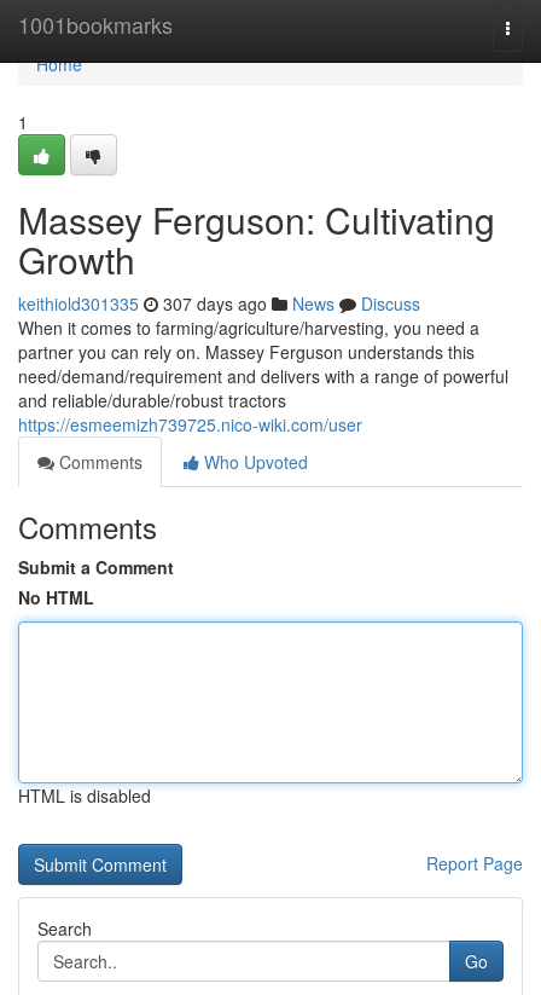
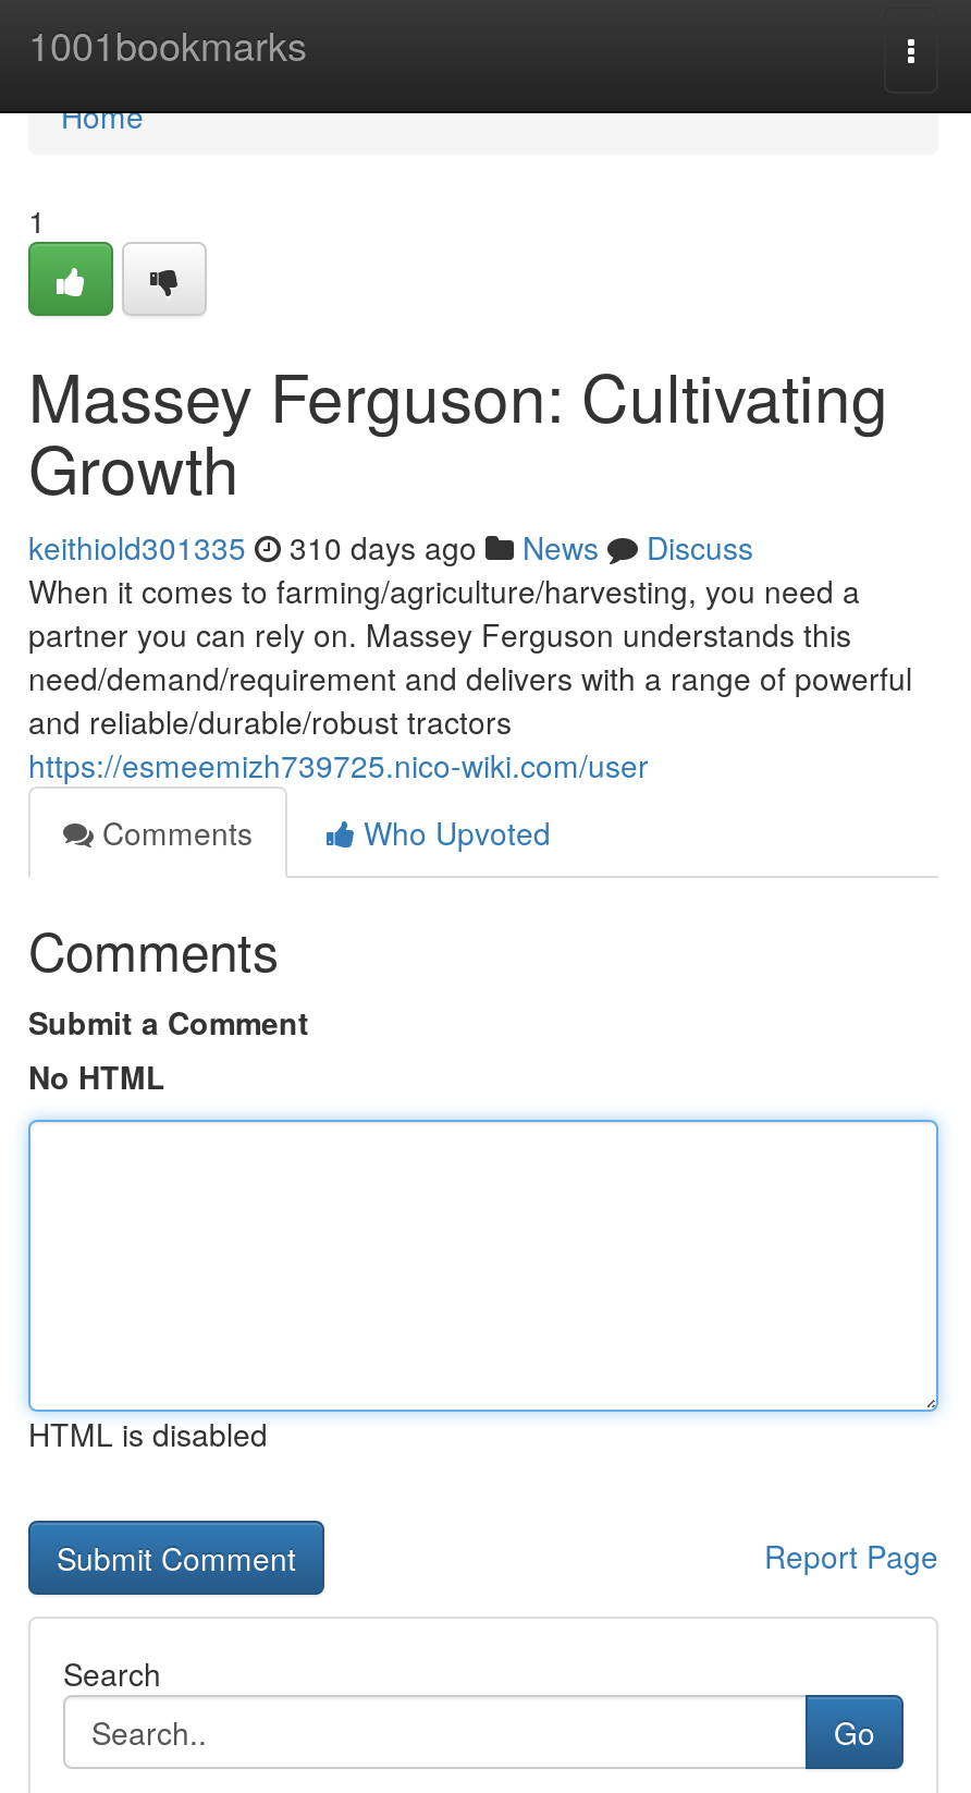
- keithiold301335 307 days ago News Discuss
+ keithiold301335 310 days ago News Discuss
